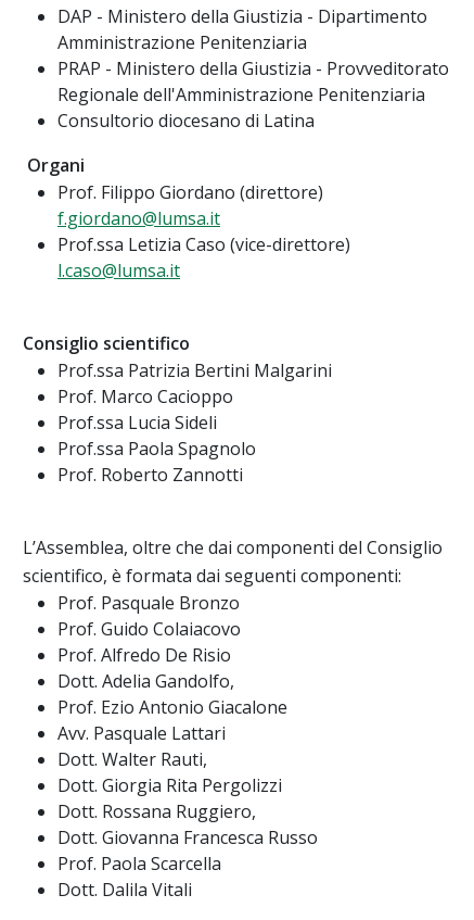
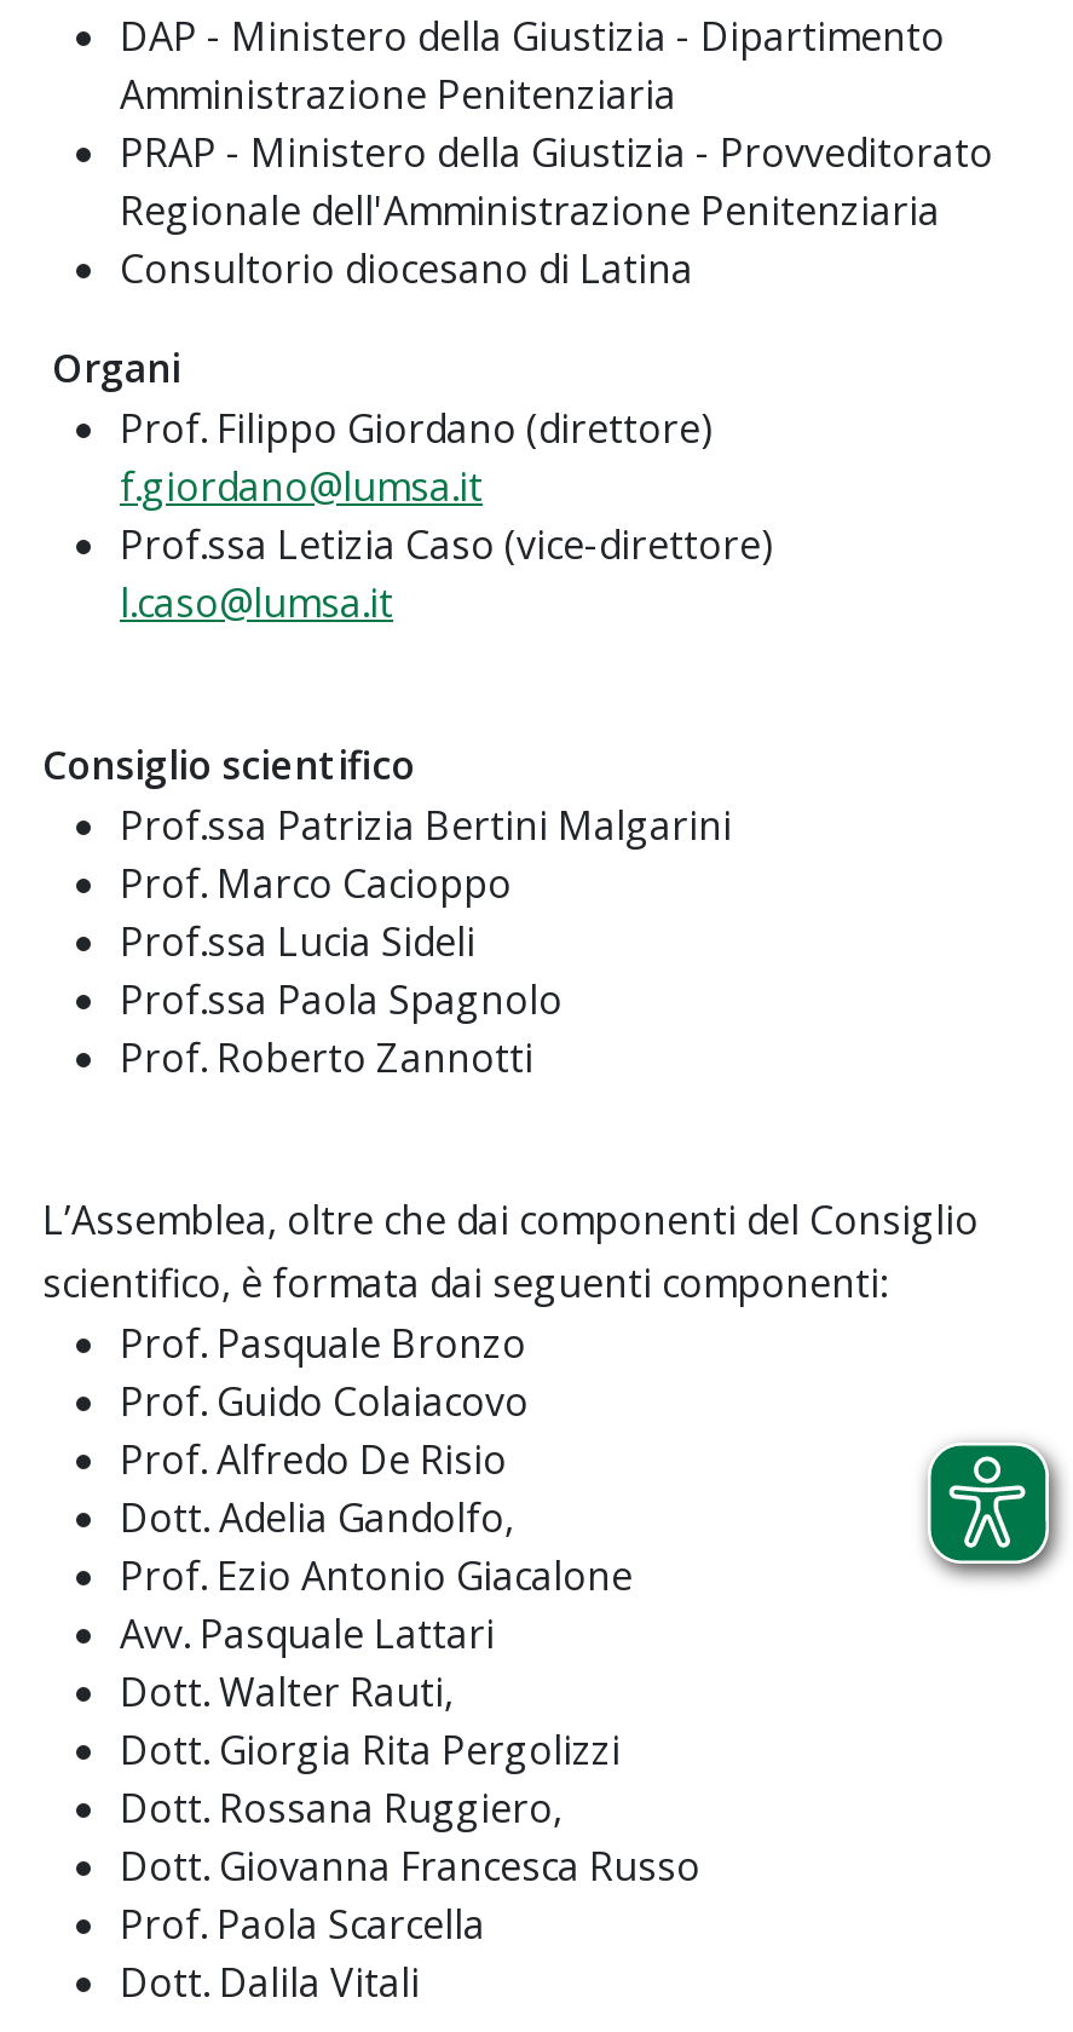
+ [image]
